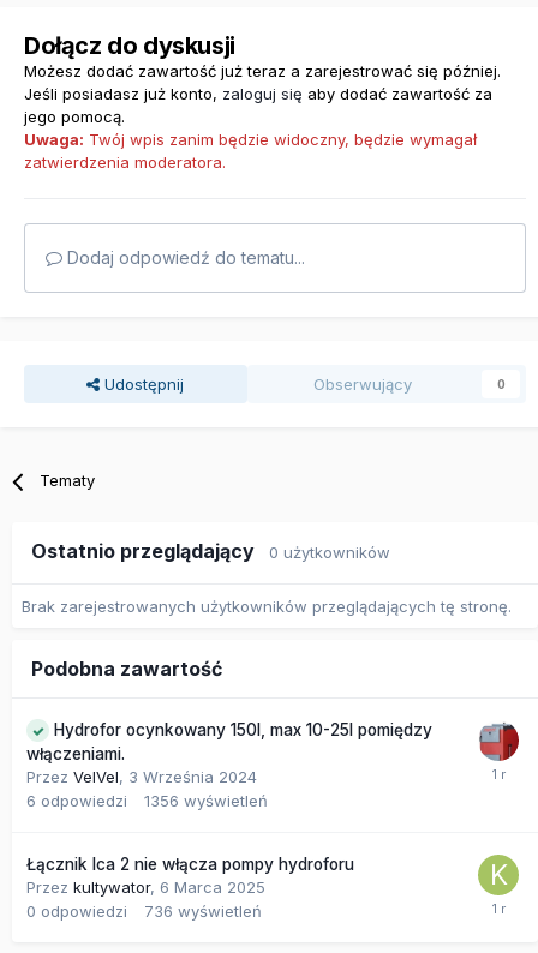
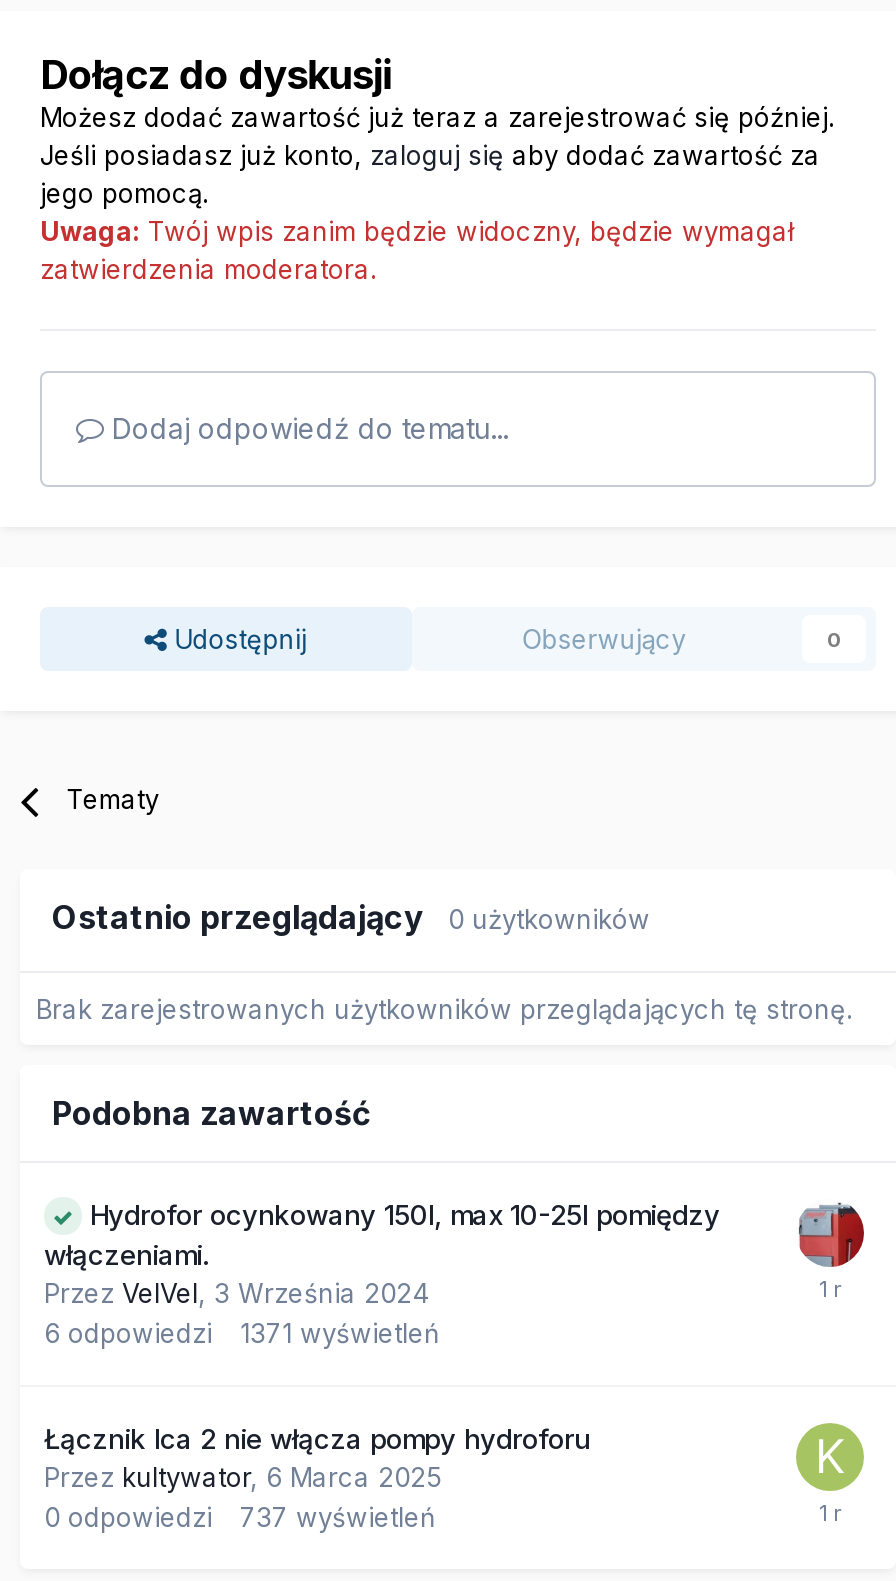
- 6 odpowiedzi 1356 wyświetleń
+ 6 odpowiedzi 1371 wyświetleń

- 0 odpowiedzi 736 wyświetleń
+ 0 odpowiedzi 737 wyświetleń
